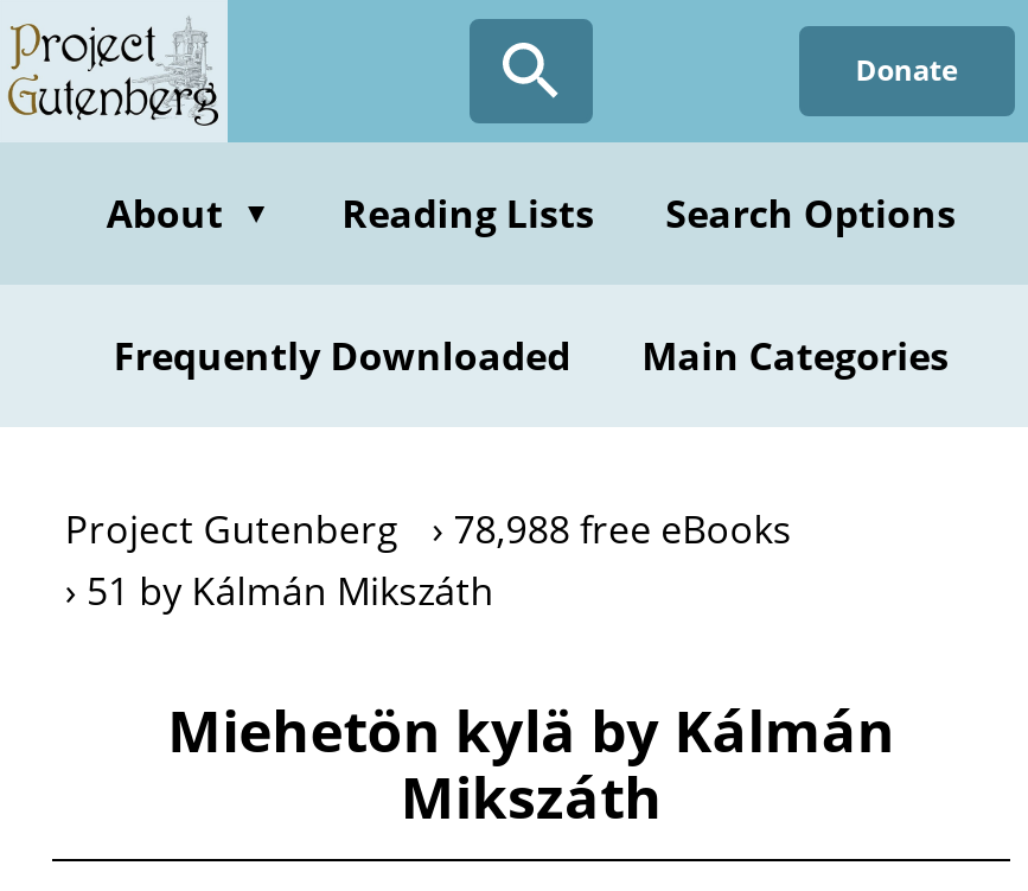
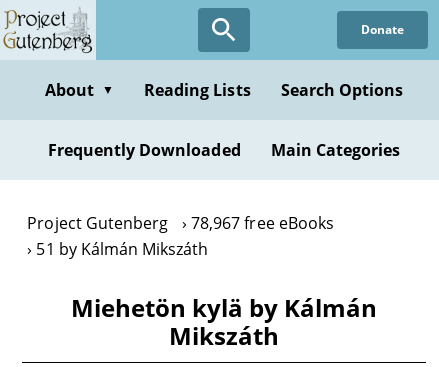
- Project Gutenberg 78,988 free eBooks
+ Project Gutenberg 78,967 free eBooks
